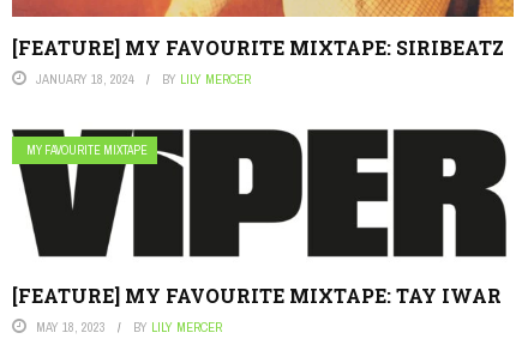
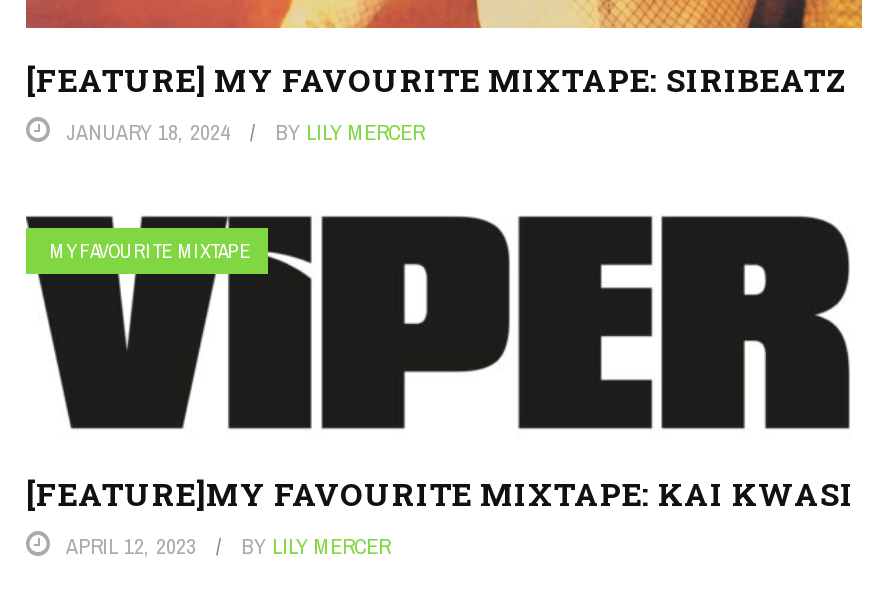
- [FEATURE] MY FAVOURITE MIXTAPE: TAY IWAR
- MAY 18, 2023
+ [FEATURE]MY FAVOURITE MIXTAPE: KAI KWASI
+ APRIL 12, 2023
